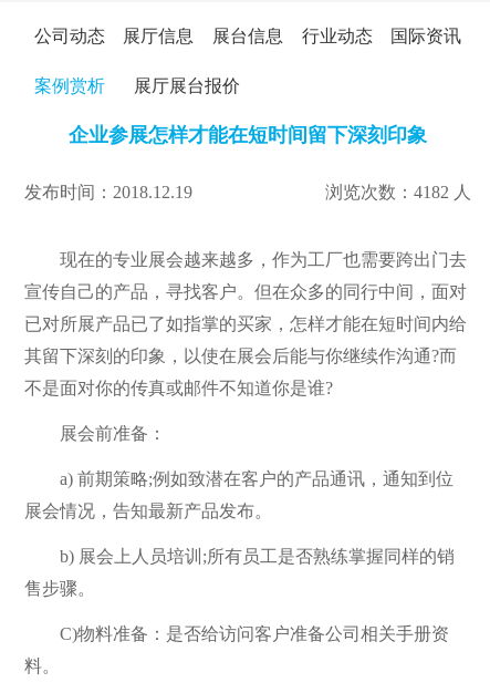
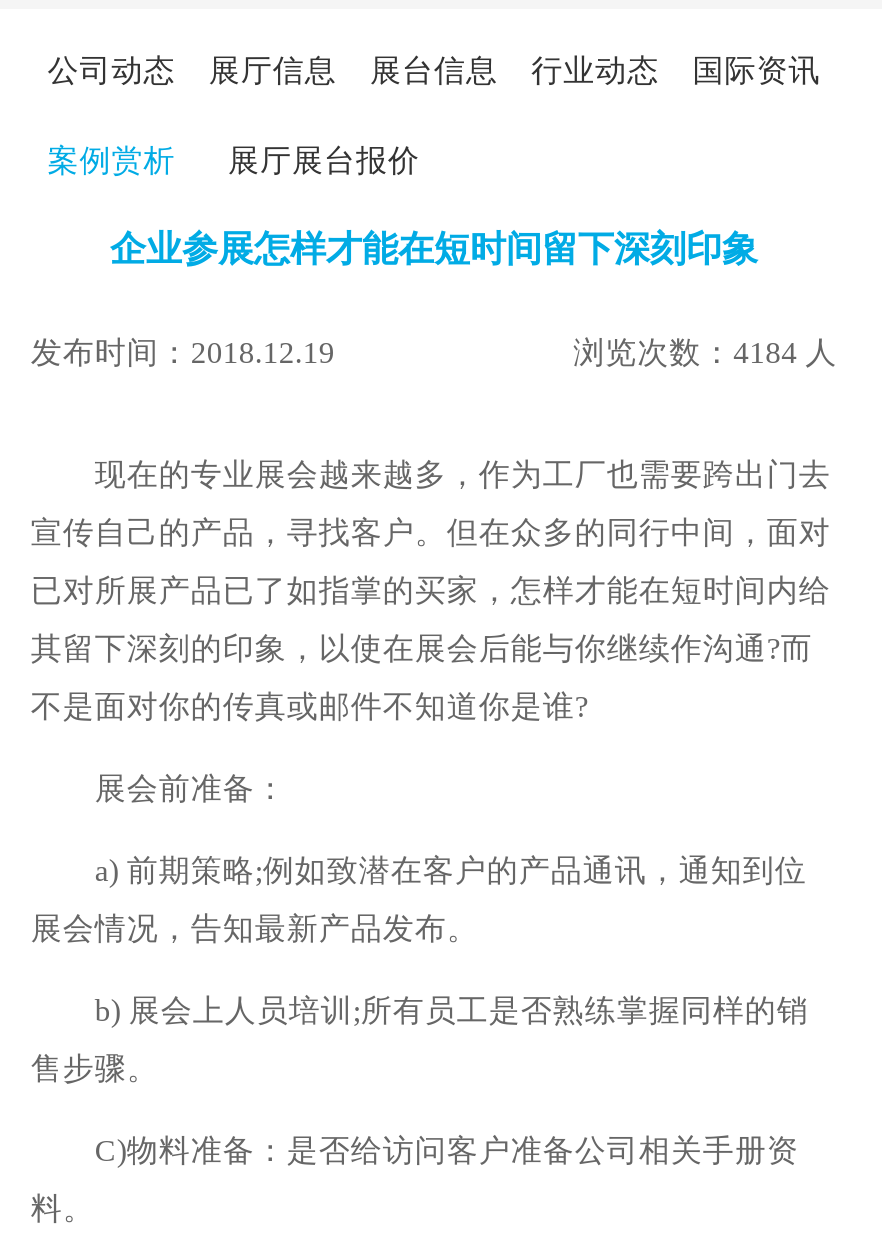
- 浏览次数：4182 人
+ 浏览次数：4184 人
